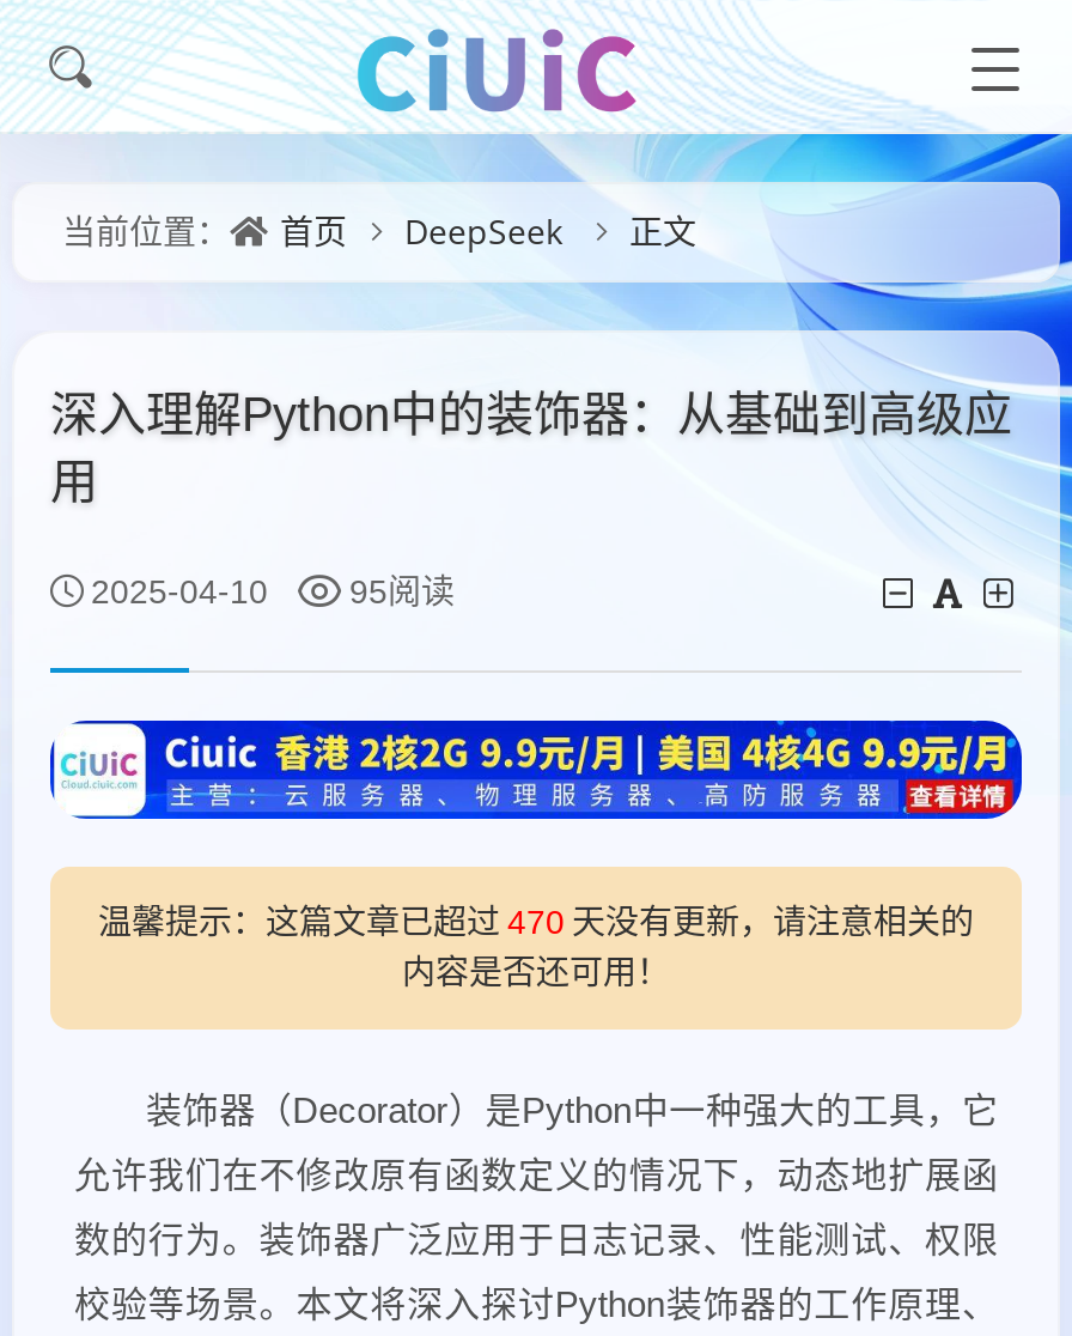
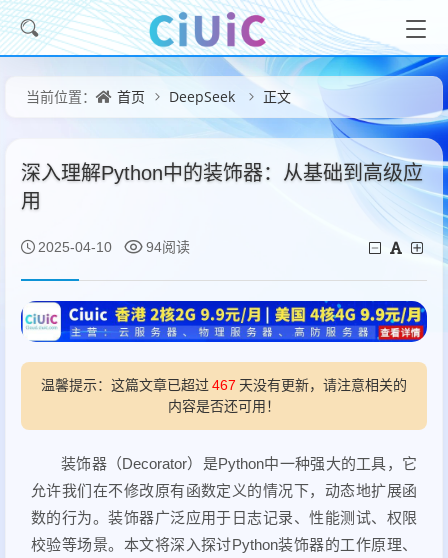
- 95阅读
+ 94阅读

- 温馨提示：这篇文章已超过 470 天没有更新，请注意相关的
+ 温馨提示：这篇文章已超过 467 天没有更新，请注意相关的
